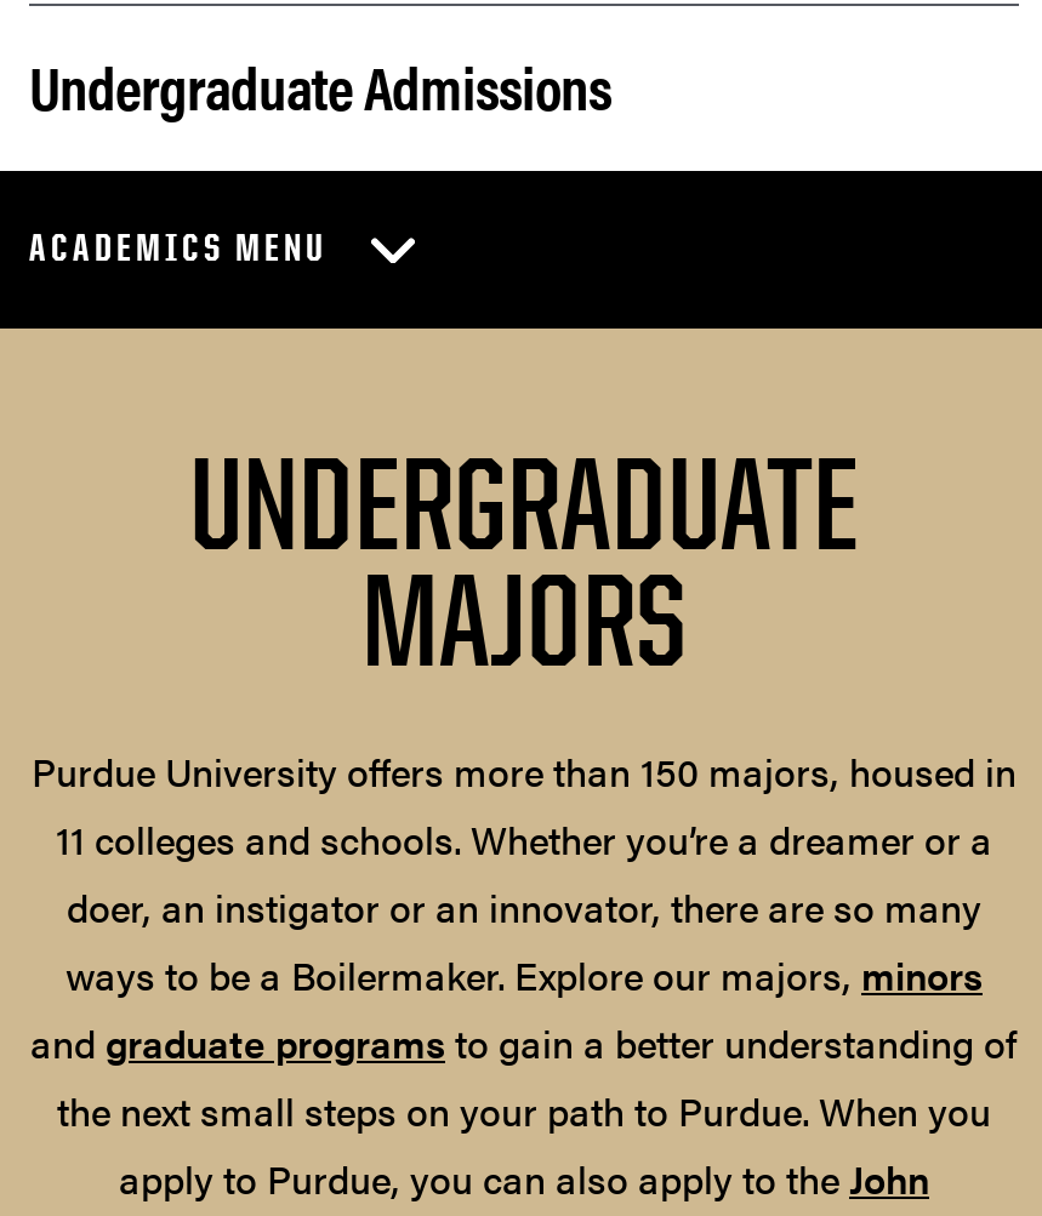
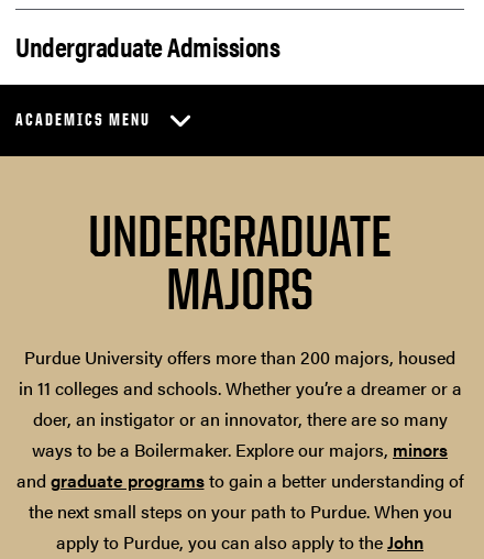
- Purdue University offers more than 150 majors, housed in
- 11 colleges and schools. Whether you’re a dreamer or a
+ Purdue University offers more than 200 majors, housed
+ in 11 colleges and schools. Whether you’re a dreamer or a
